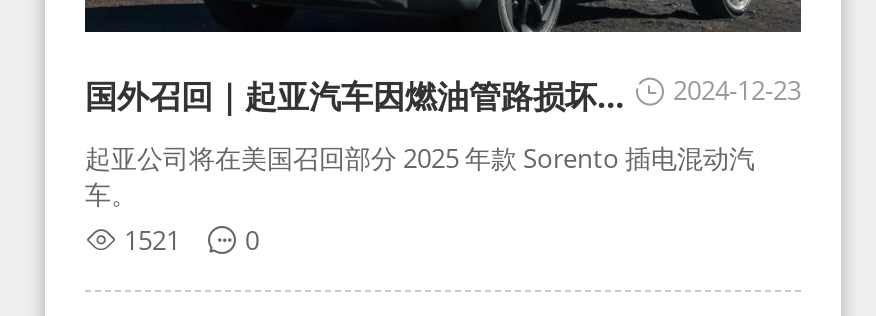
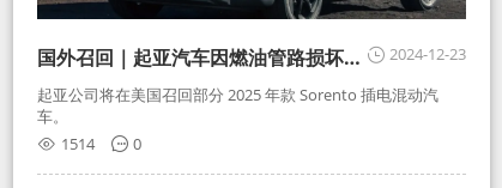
- 1521 0
+ 1514 0
